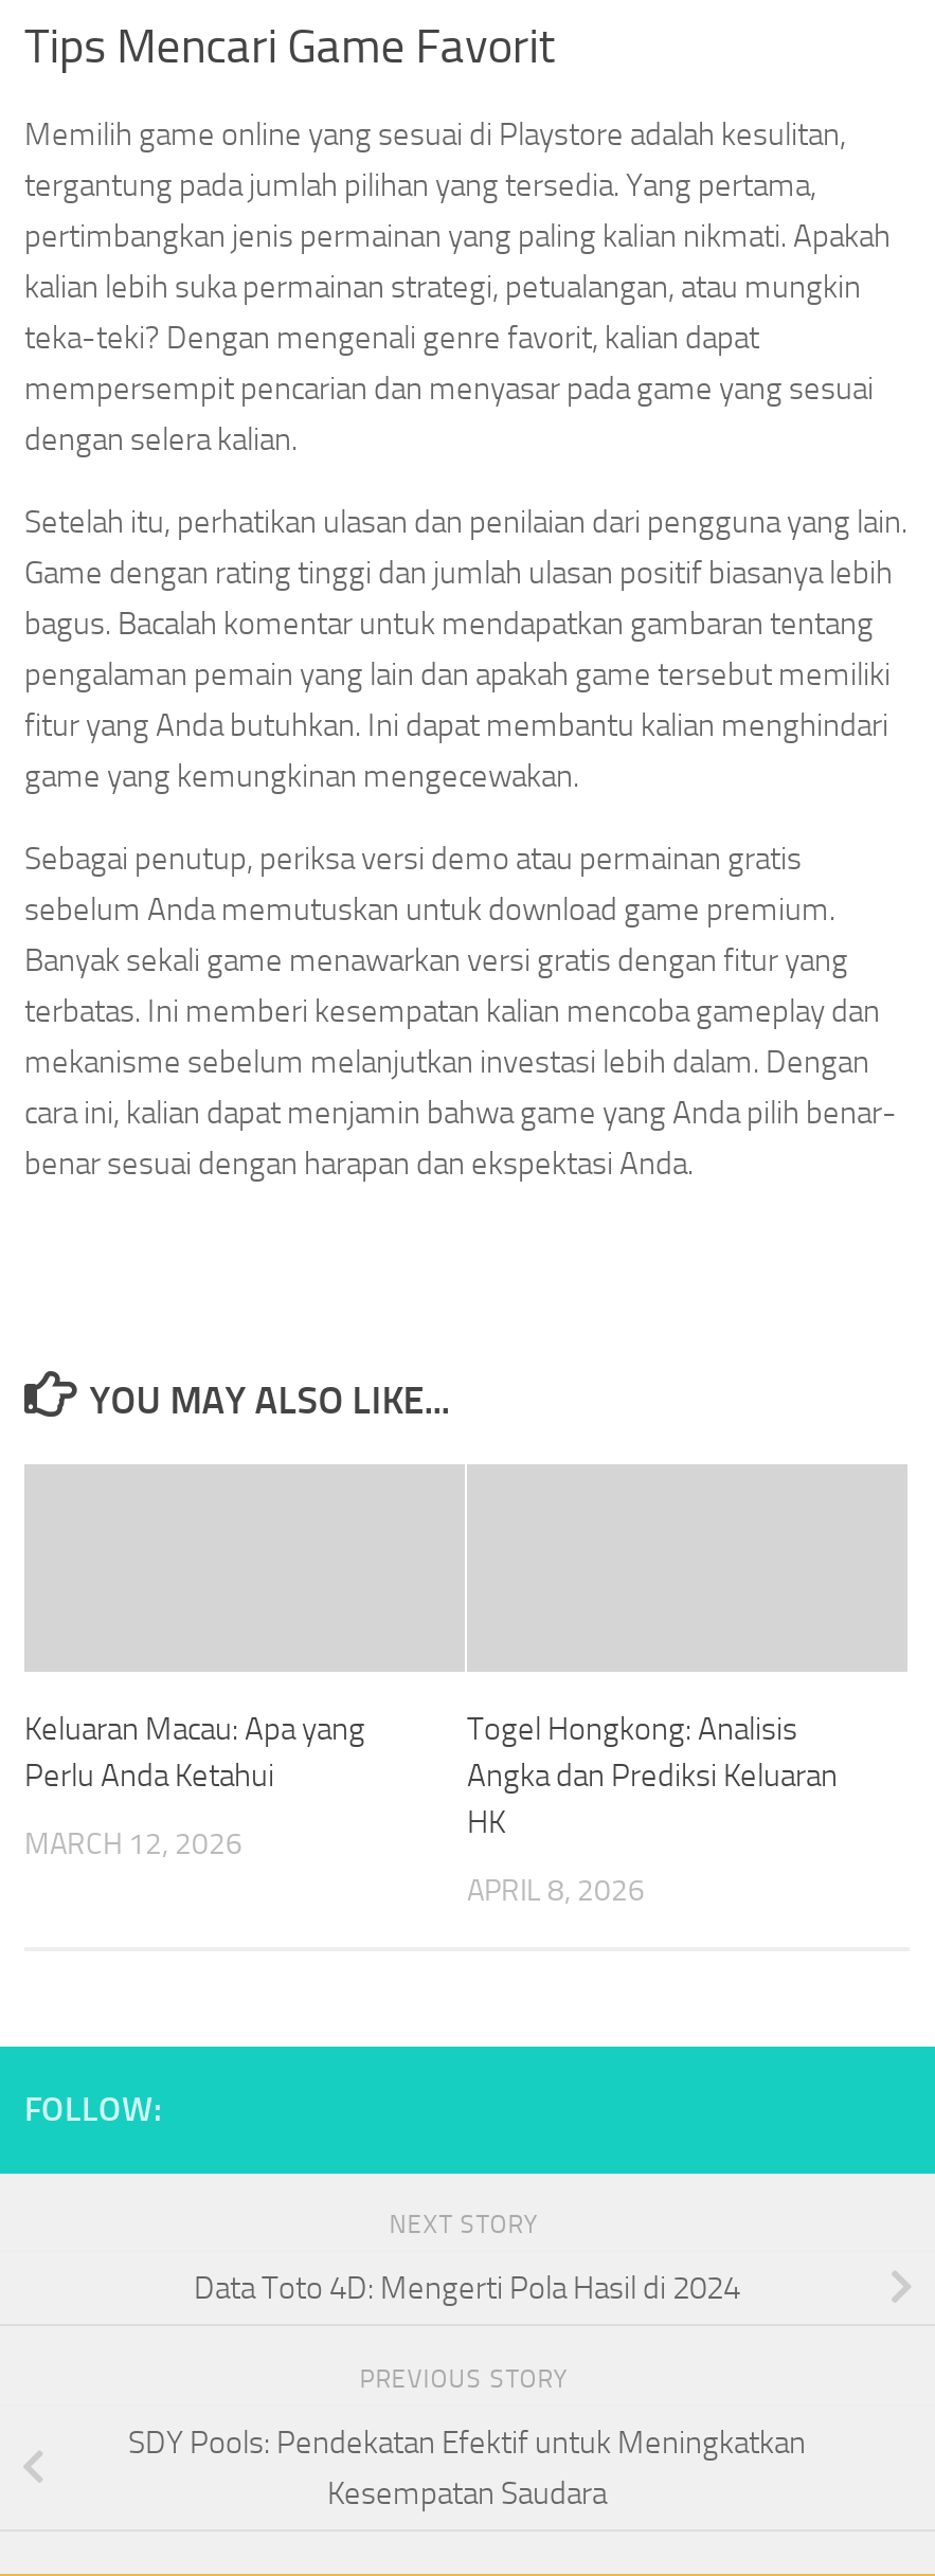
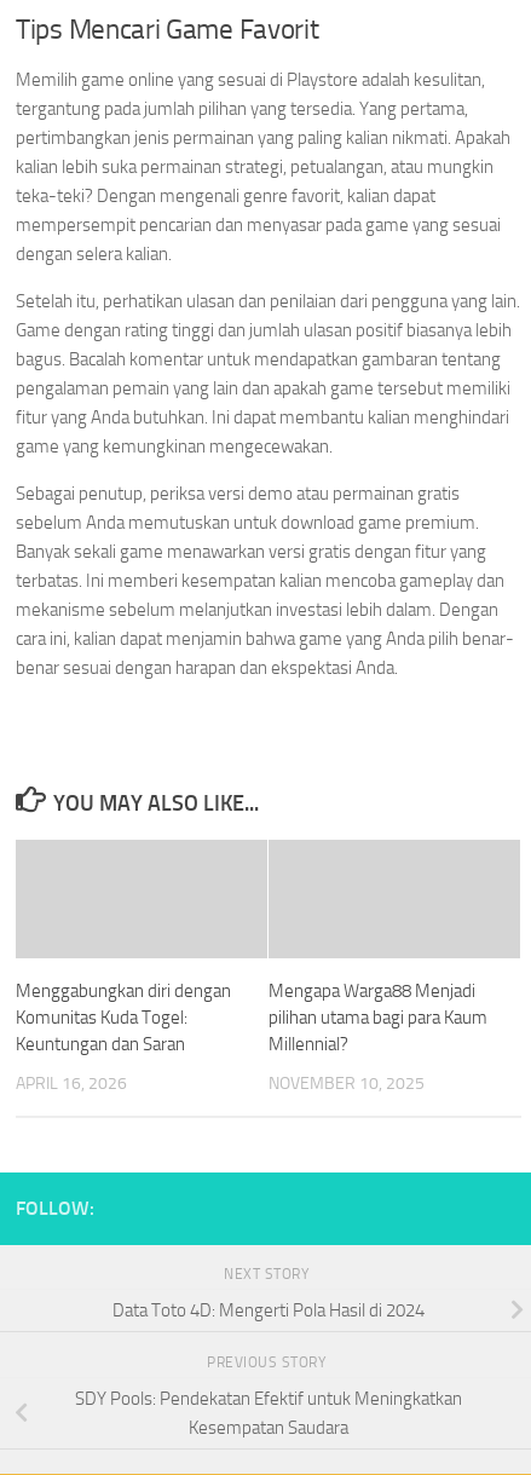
- Keluaran Macau: Apa yang
- Perlu Anda Ketahui
+ Menggabungkan diri dengan
+ Komunitas Kuda Togel:
+ Keuntungan dan Saran

- Togel Hongkong: Analisis
- Angka dan Prediksi Keluaran
- HK
+ Mengapa Warga88 Menjadi
+ pilihan utama bagi para Kaum
+ Millennial?

- MARCH 12, 2026
+ APRIL 16, 2026

- APRIL 8, 2026
+ NOVEMBER 10, 2025
